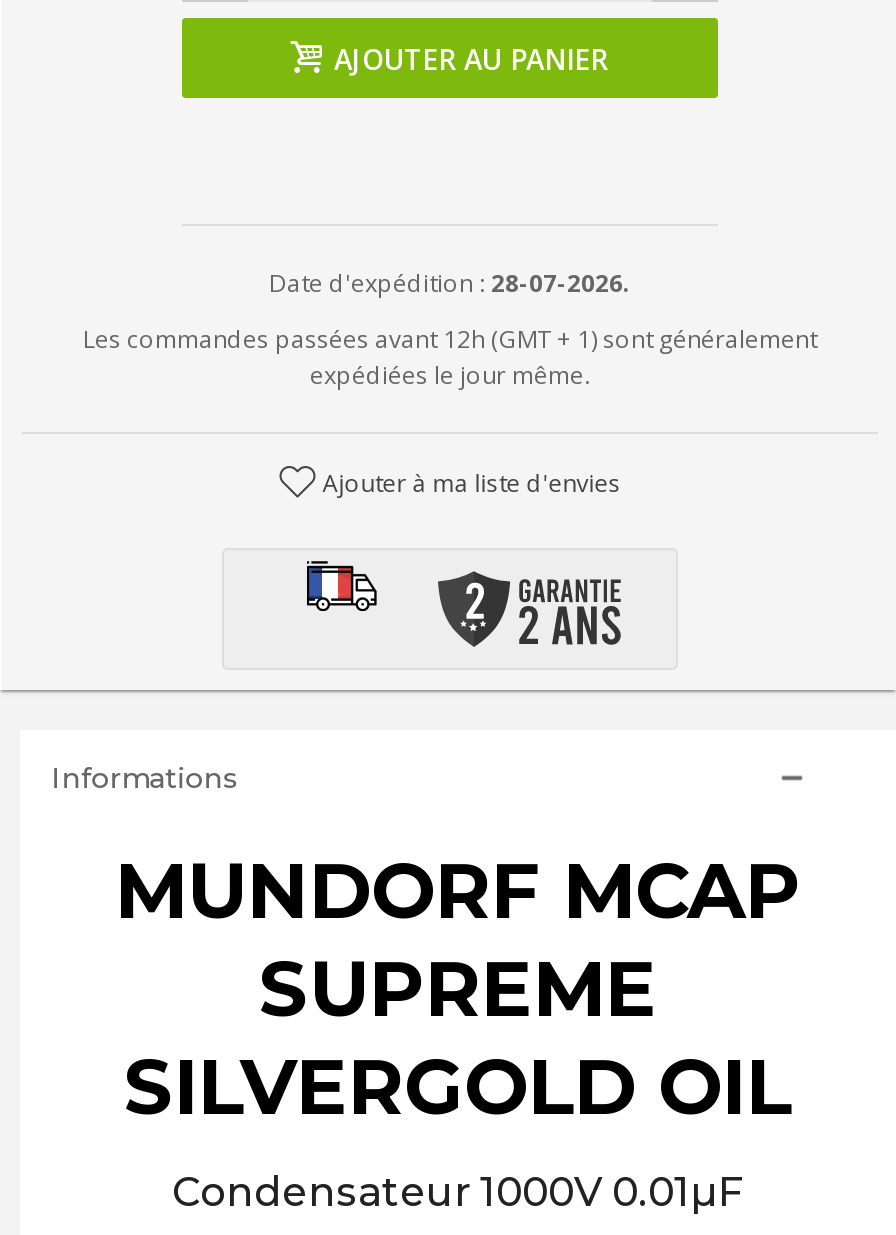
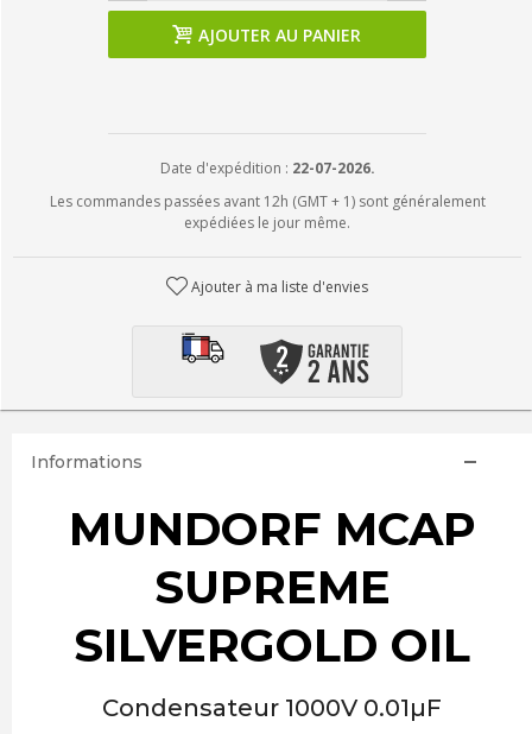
- Date d'expédition : 28-07-2026.
+ Date d'expédition : 22-07-2026.
